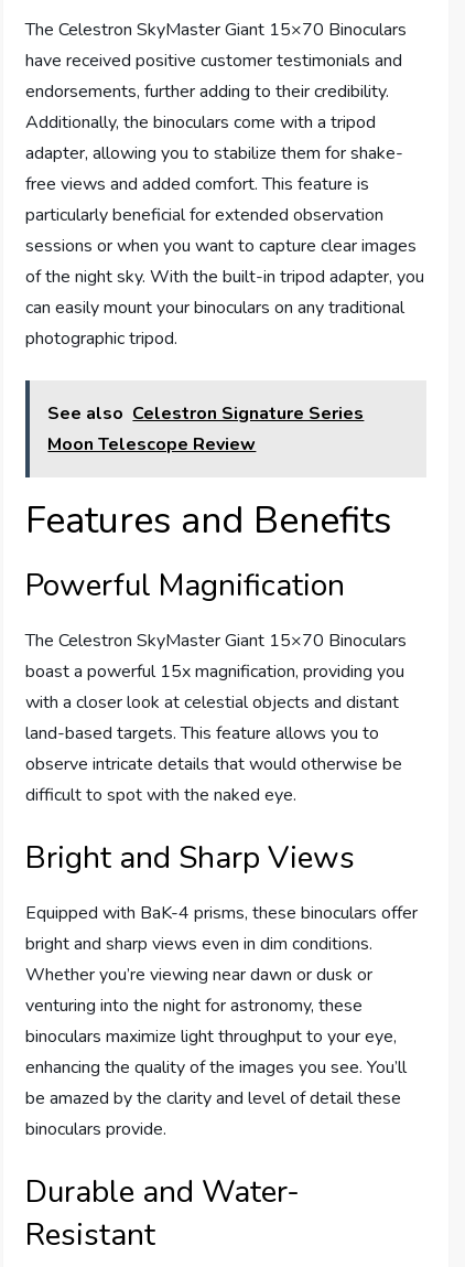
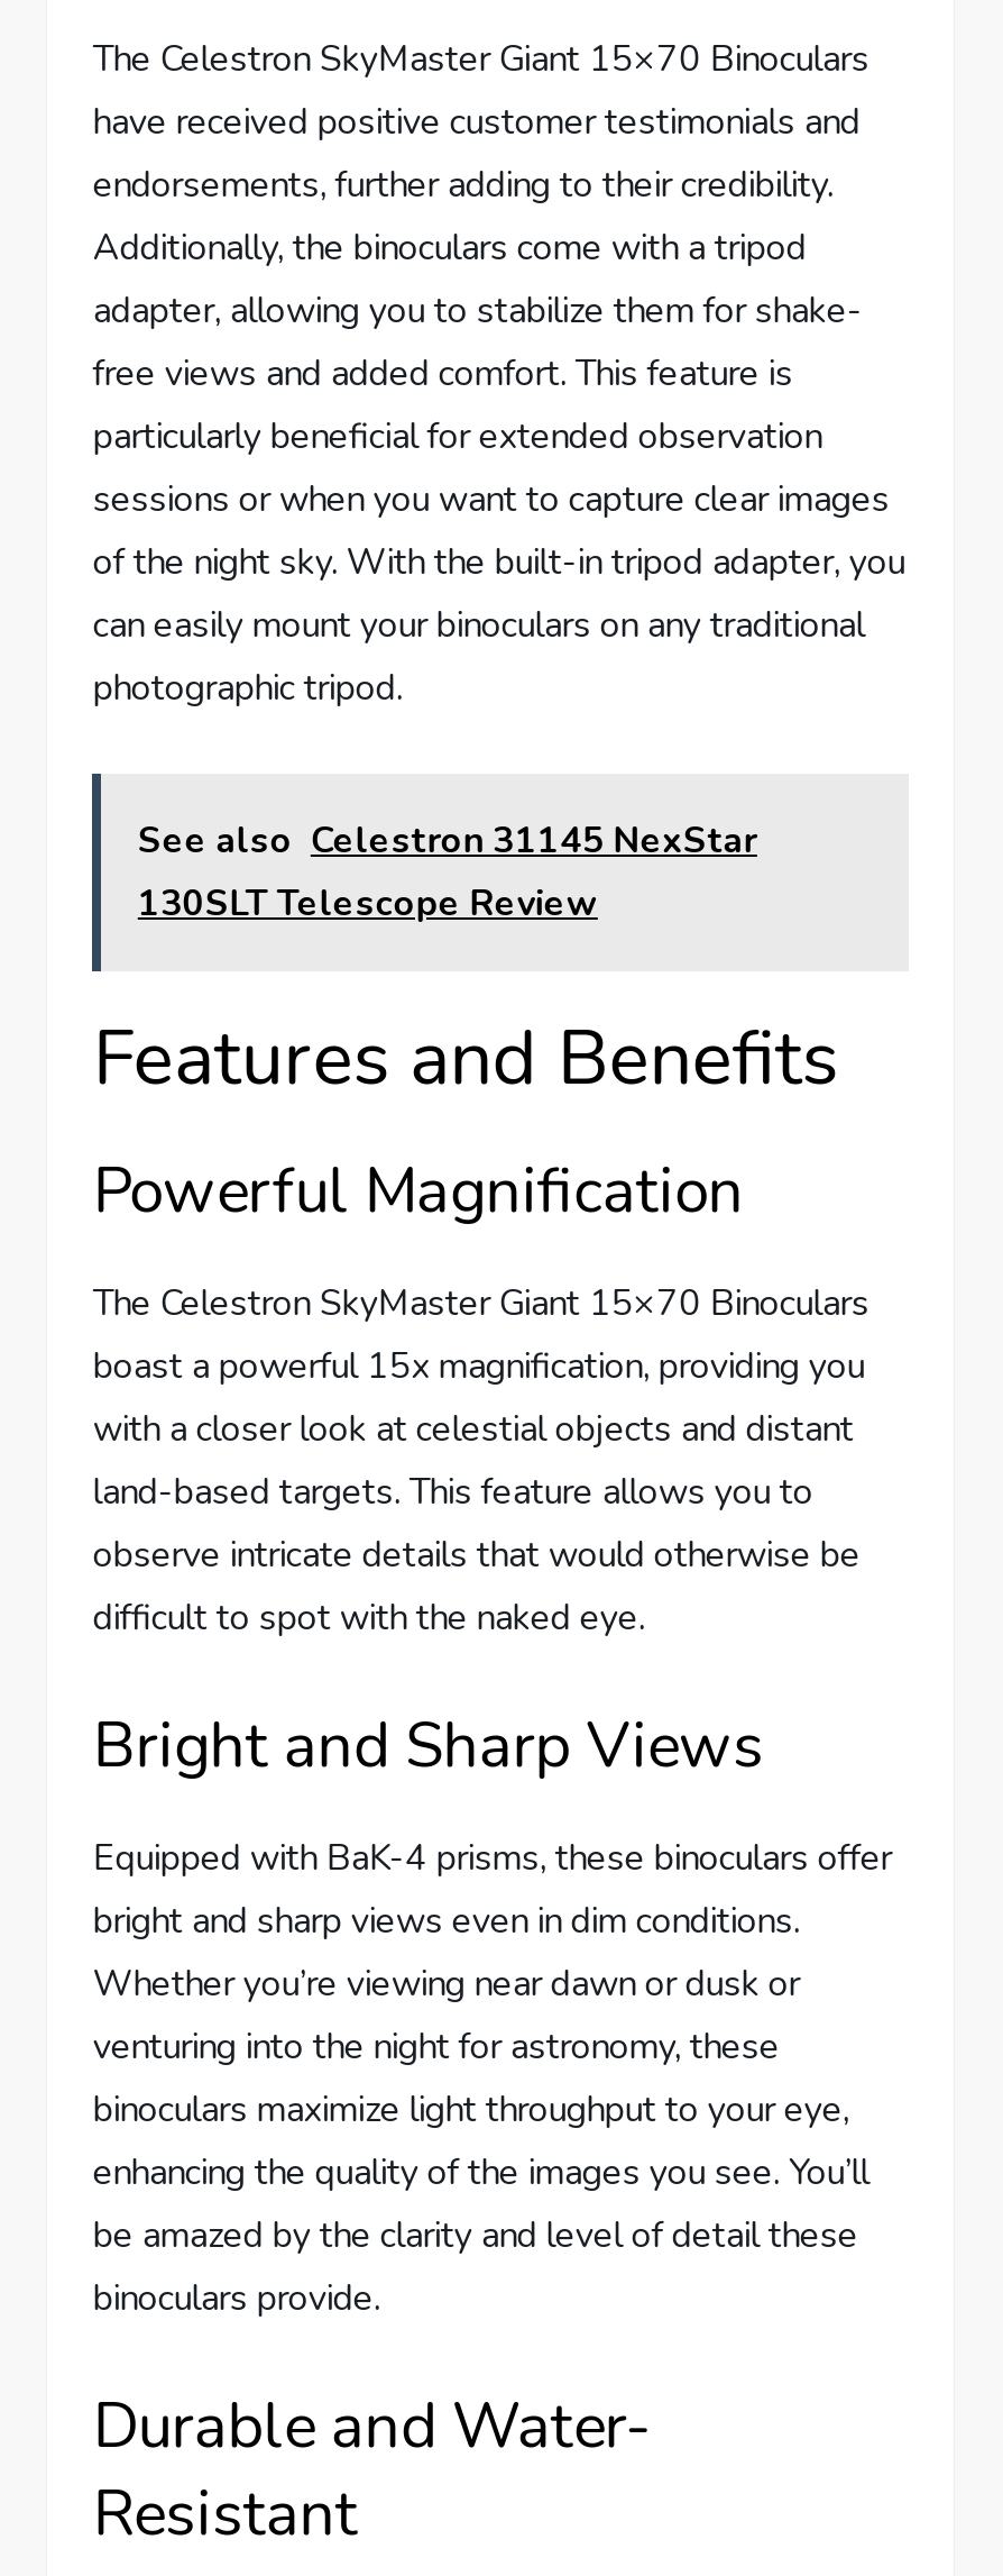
- See also Celestron Signature Series
+ See also Celestron 31145 NexStar

- Moon Telescope Review
+ 130SLT Telescope Review
